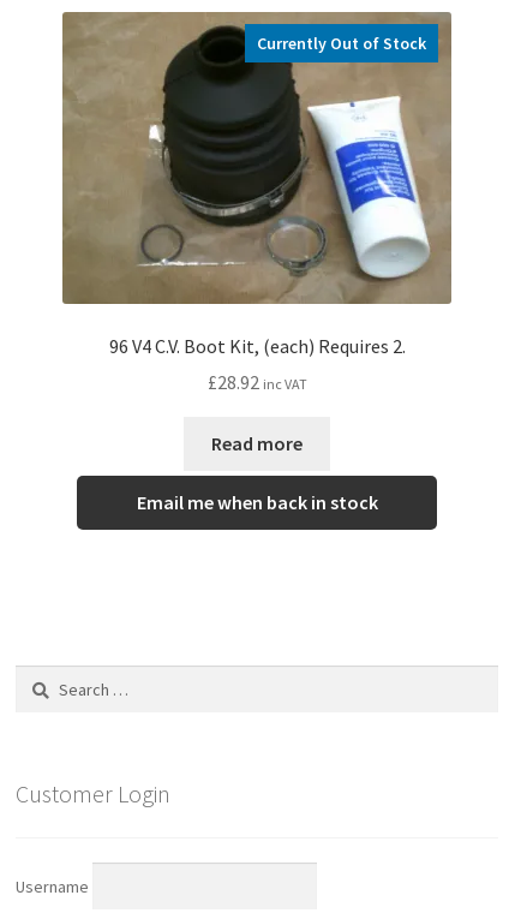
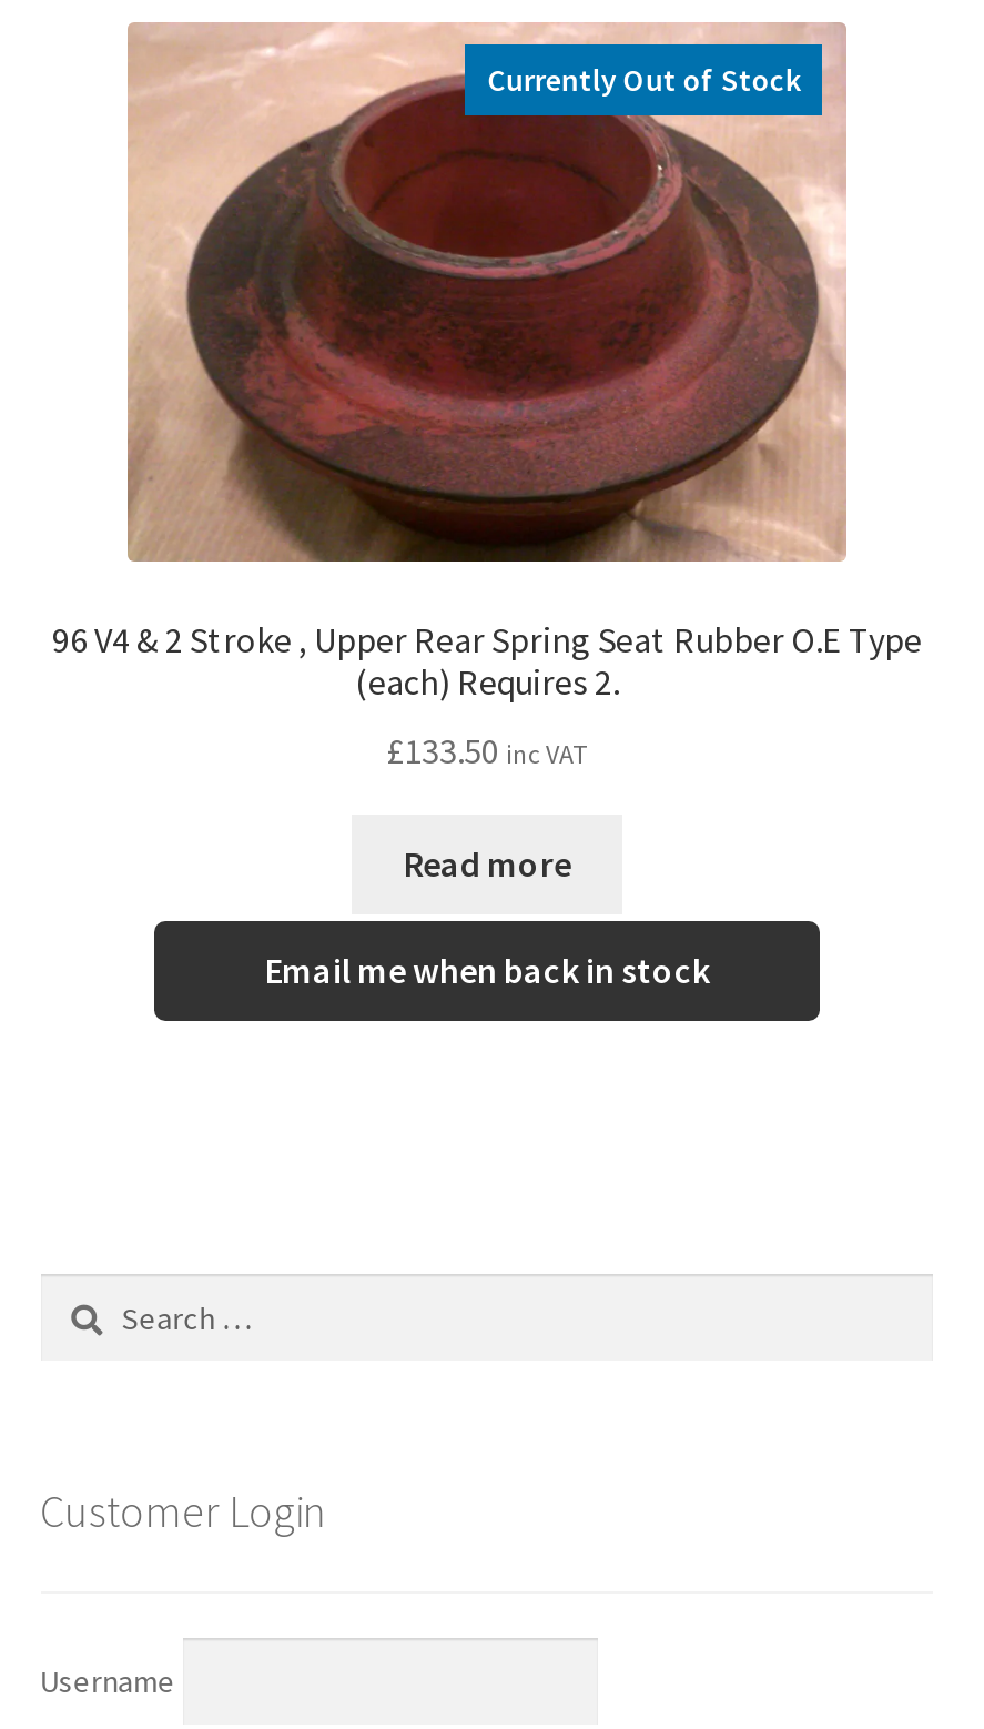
- [image]
- 96 V4 C.V. Boot Kit, (each) Requires 2.
+ [image]
+ 96 V4 & 2 Stroke , Upper Rear Spring Seat Rubber O.E Type
+ (each) Requires 2.

- £28.92 inc VAT
+ £133.50 inc VAT
